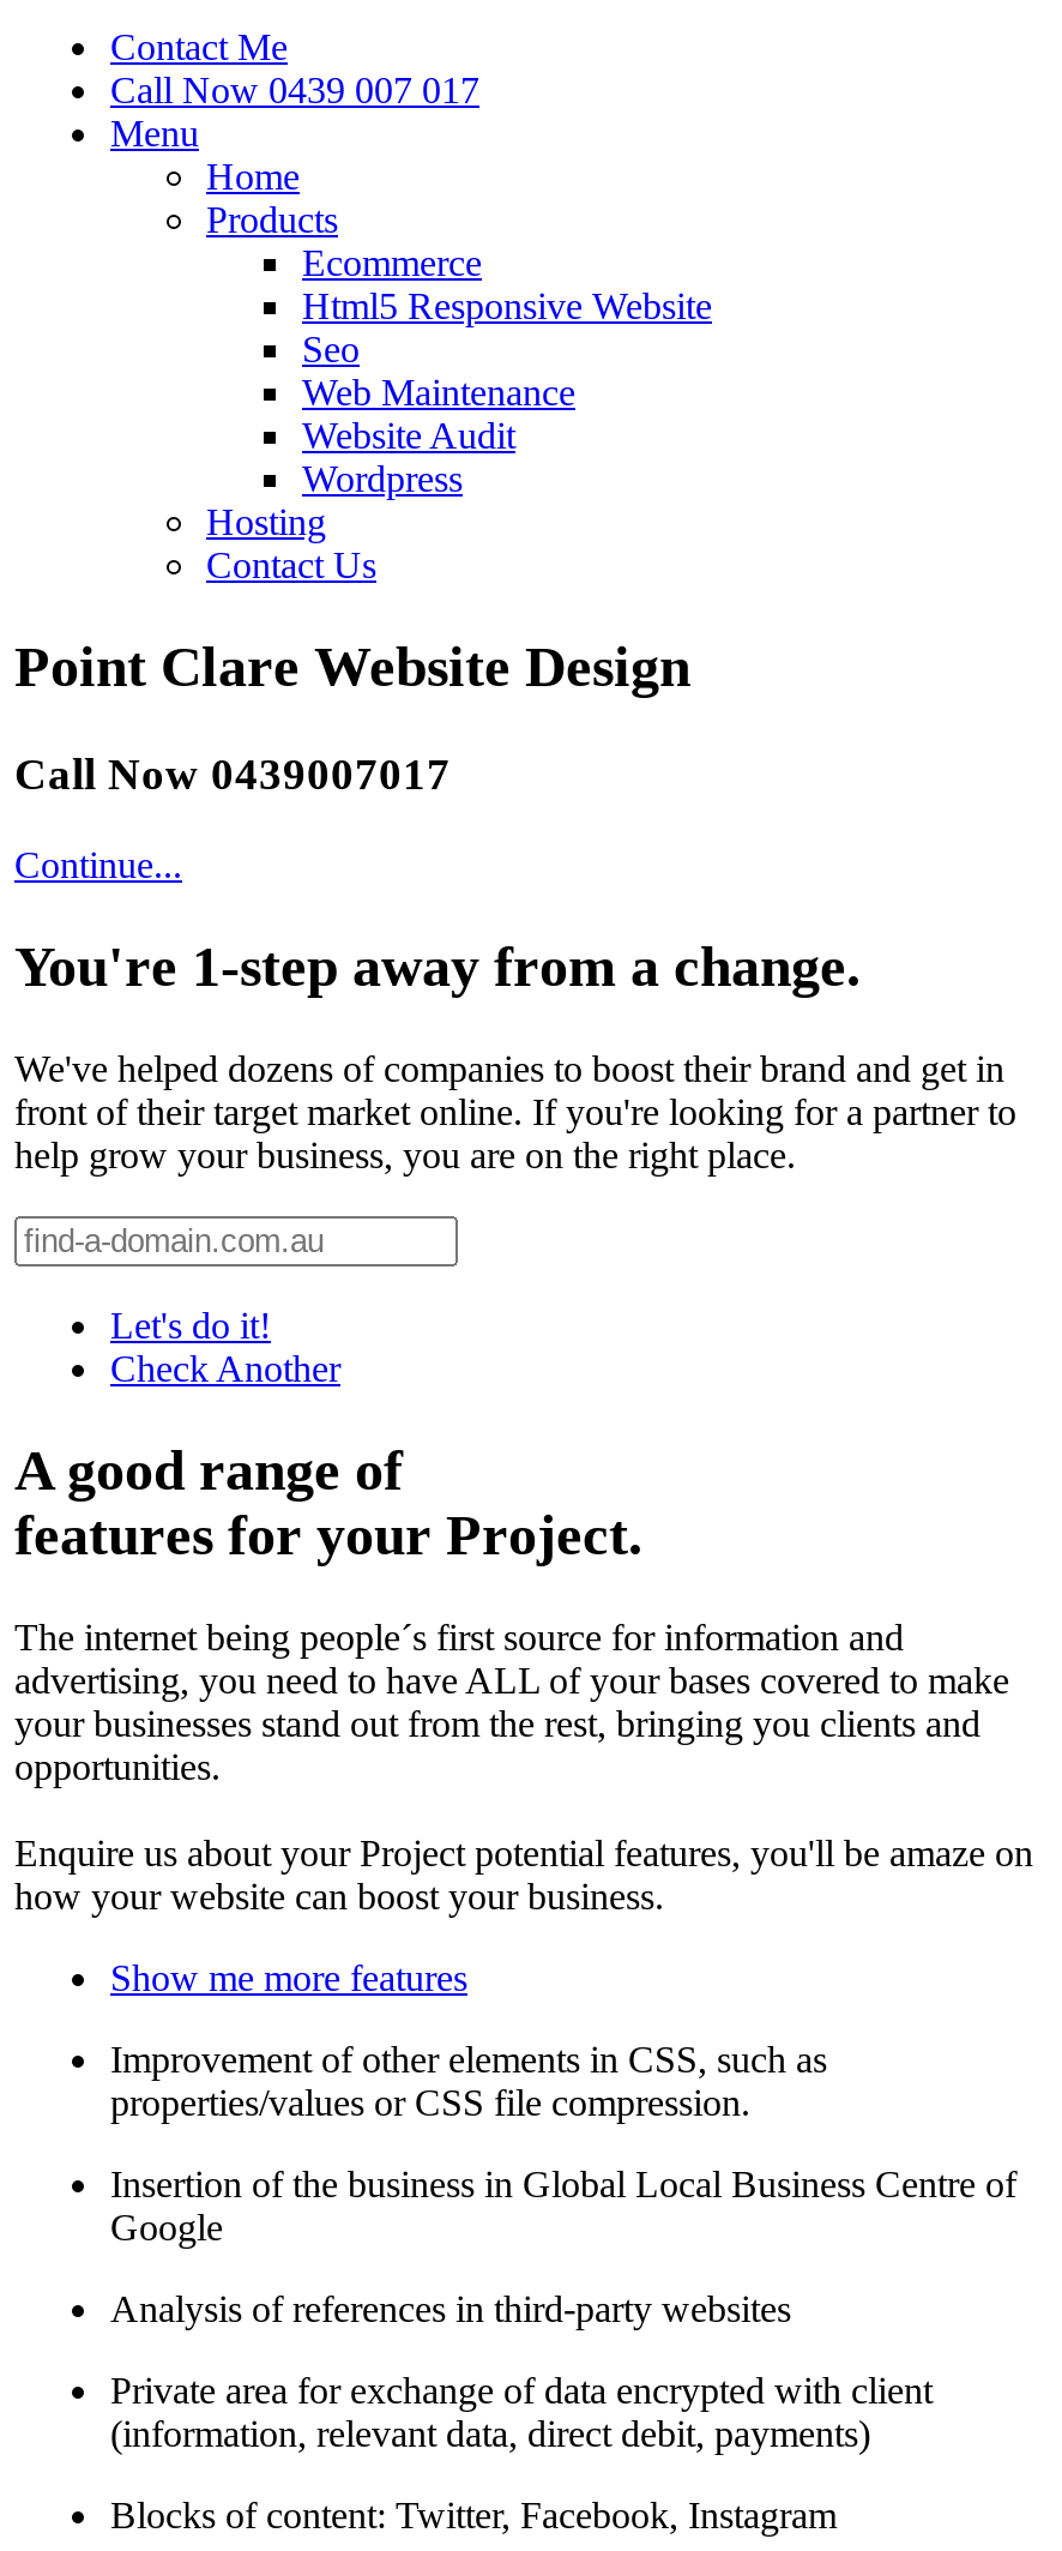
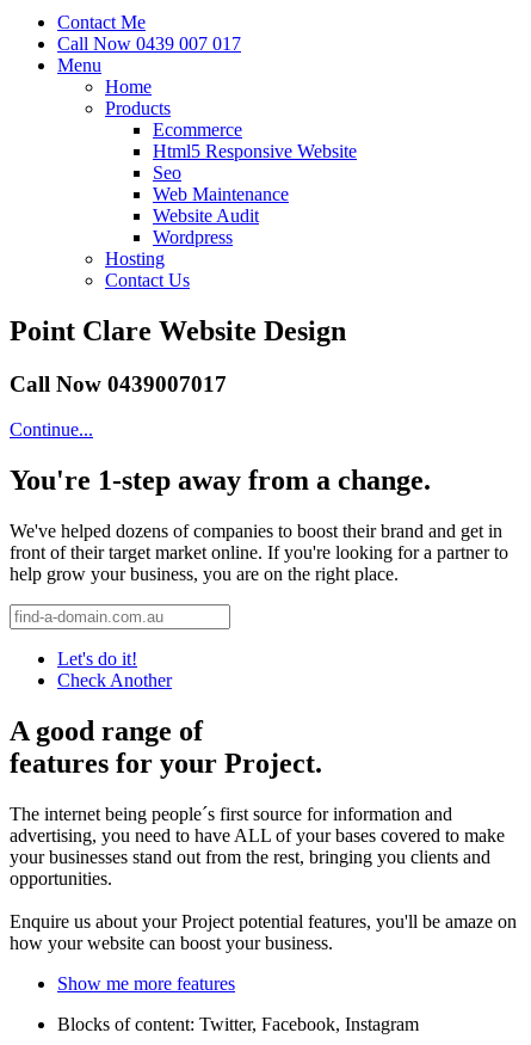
- Improvement of other elements in CSS, such as
- properties/values or CSS file compression.
- Insertion of the business in Global Local Business Centre of
- Google
- Analysis of references in third-party websites
- Private area for exchange of data encrypted with client
- (information, relevant data, direct debit, payments)
